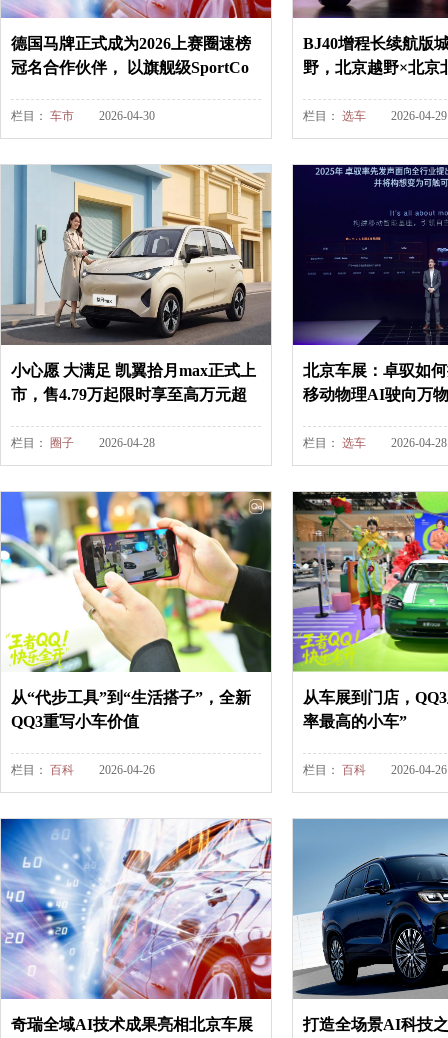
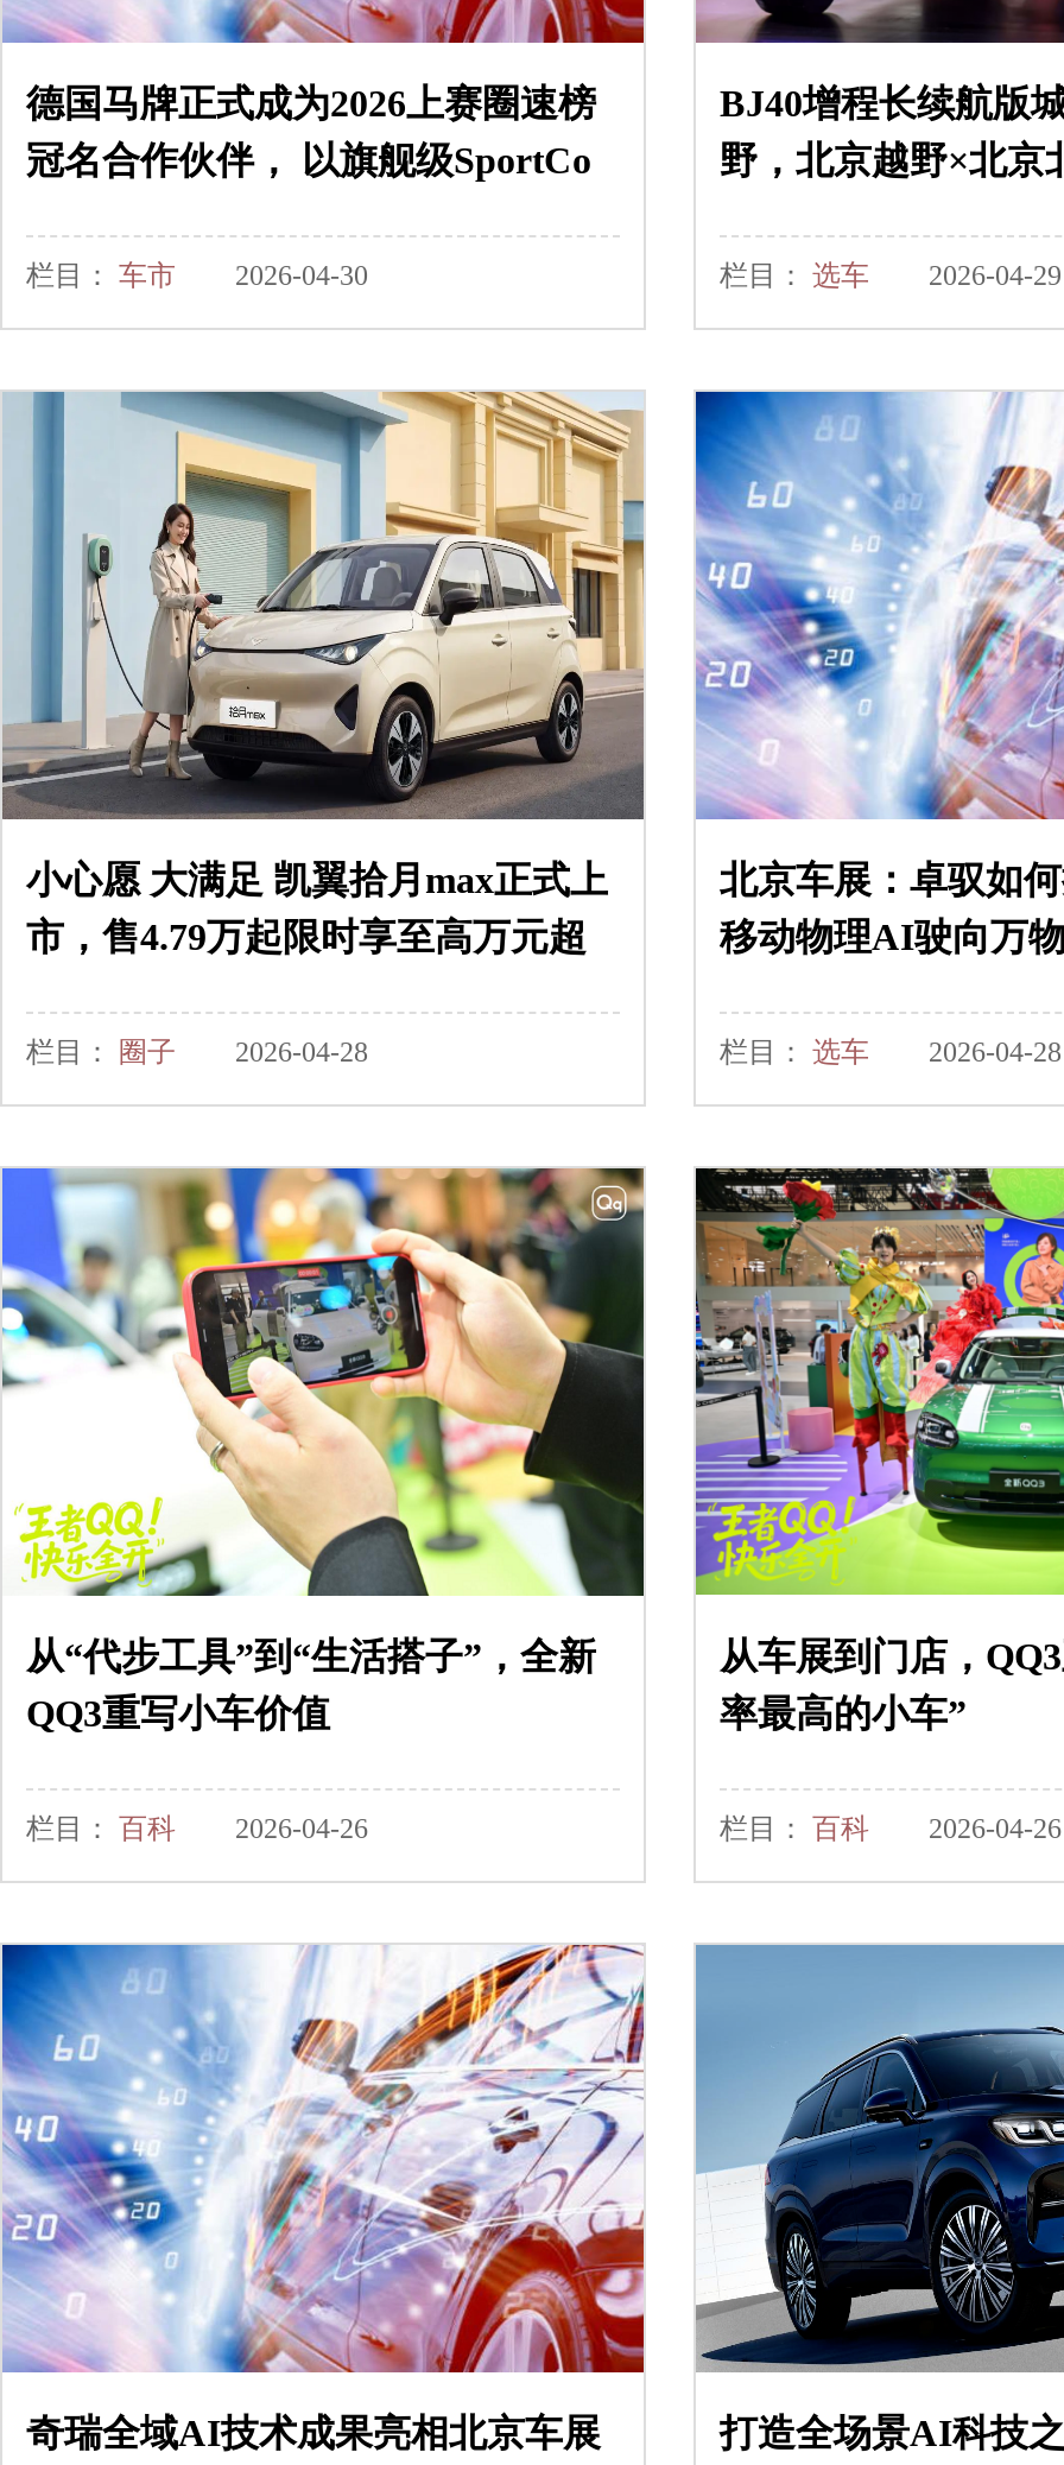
- [image]
+ [image]
